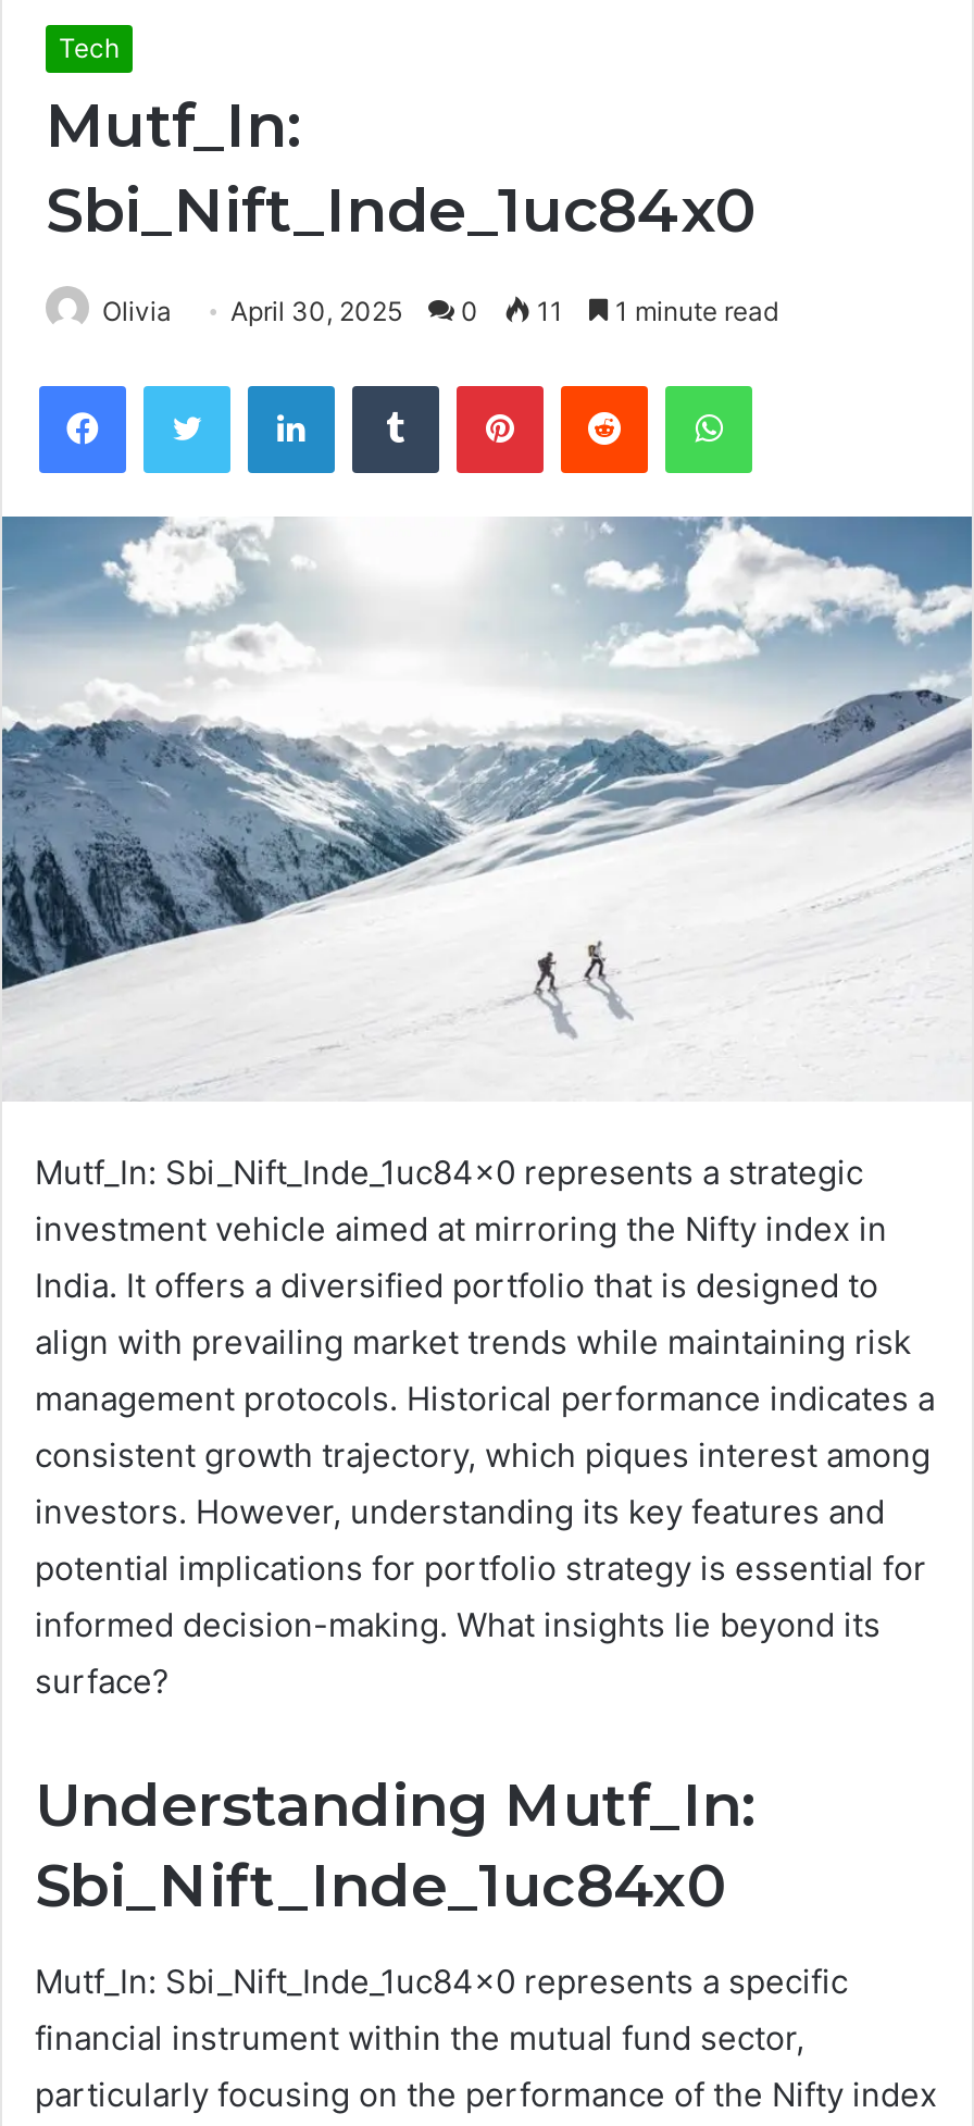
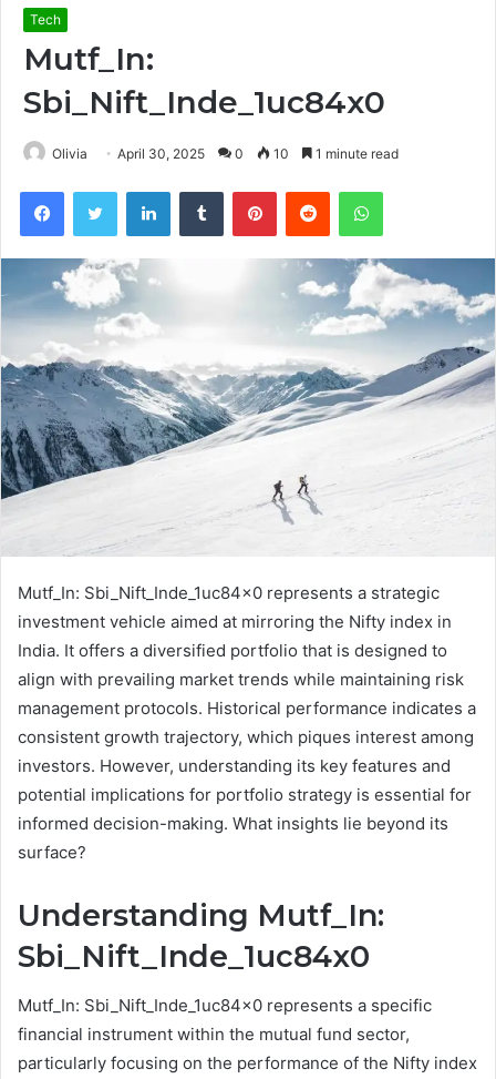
- Olivia April 30, 2025 0 11 1 minute read
+ Olivia April 30, 2025 0 10 1 minute read
